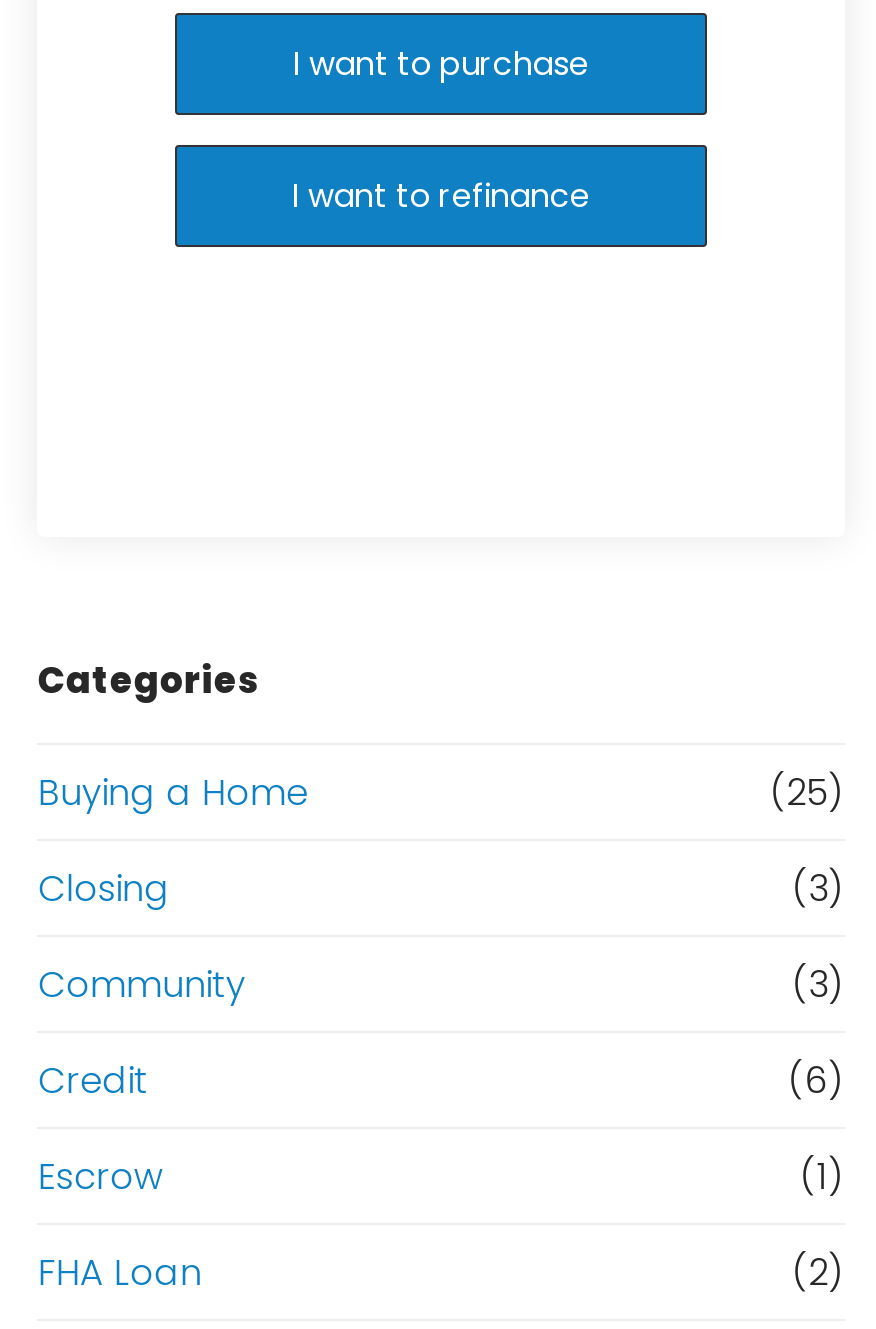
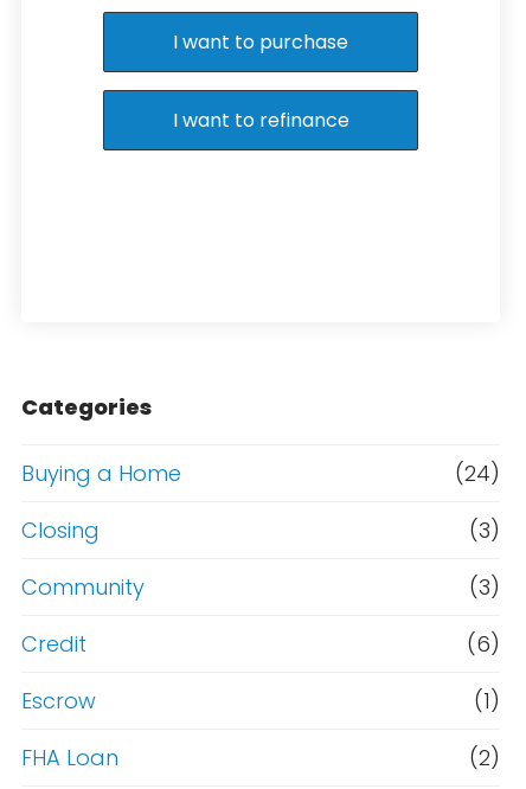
- (25)
+ (24)
